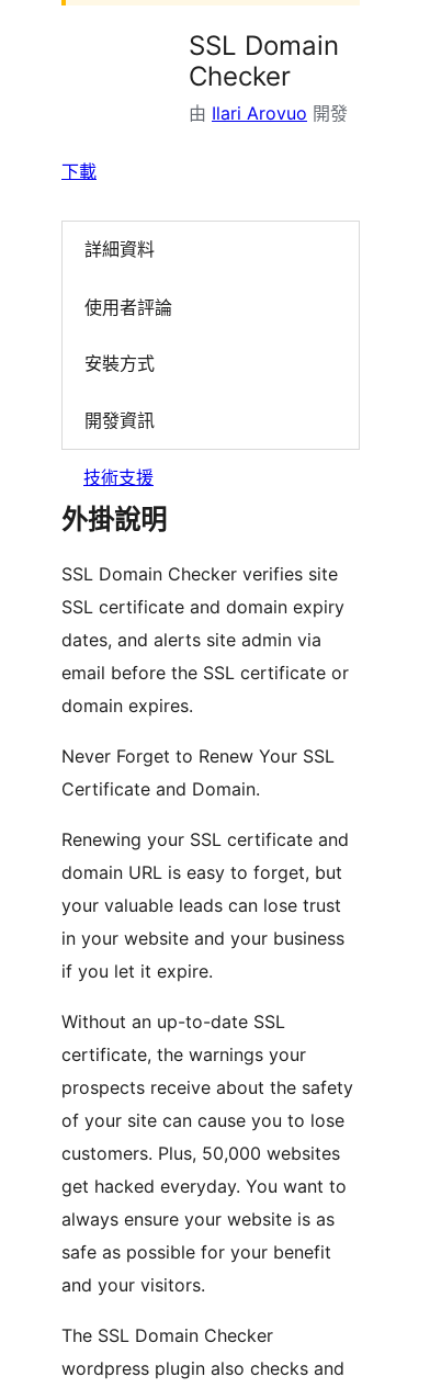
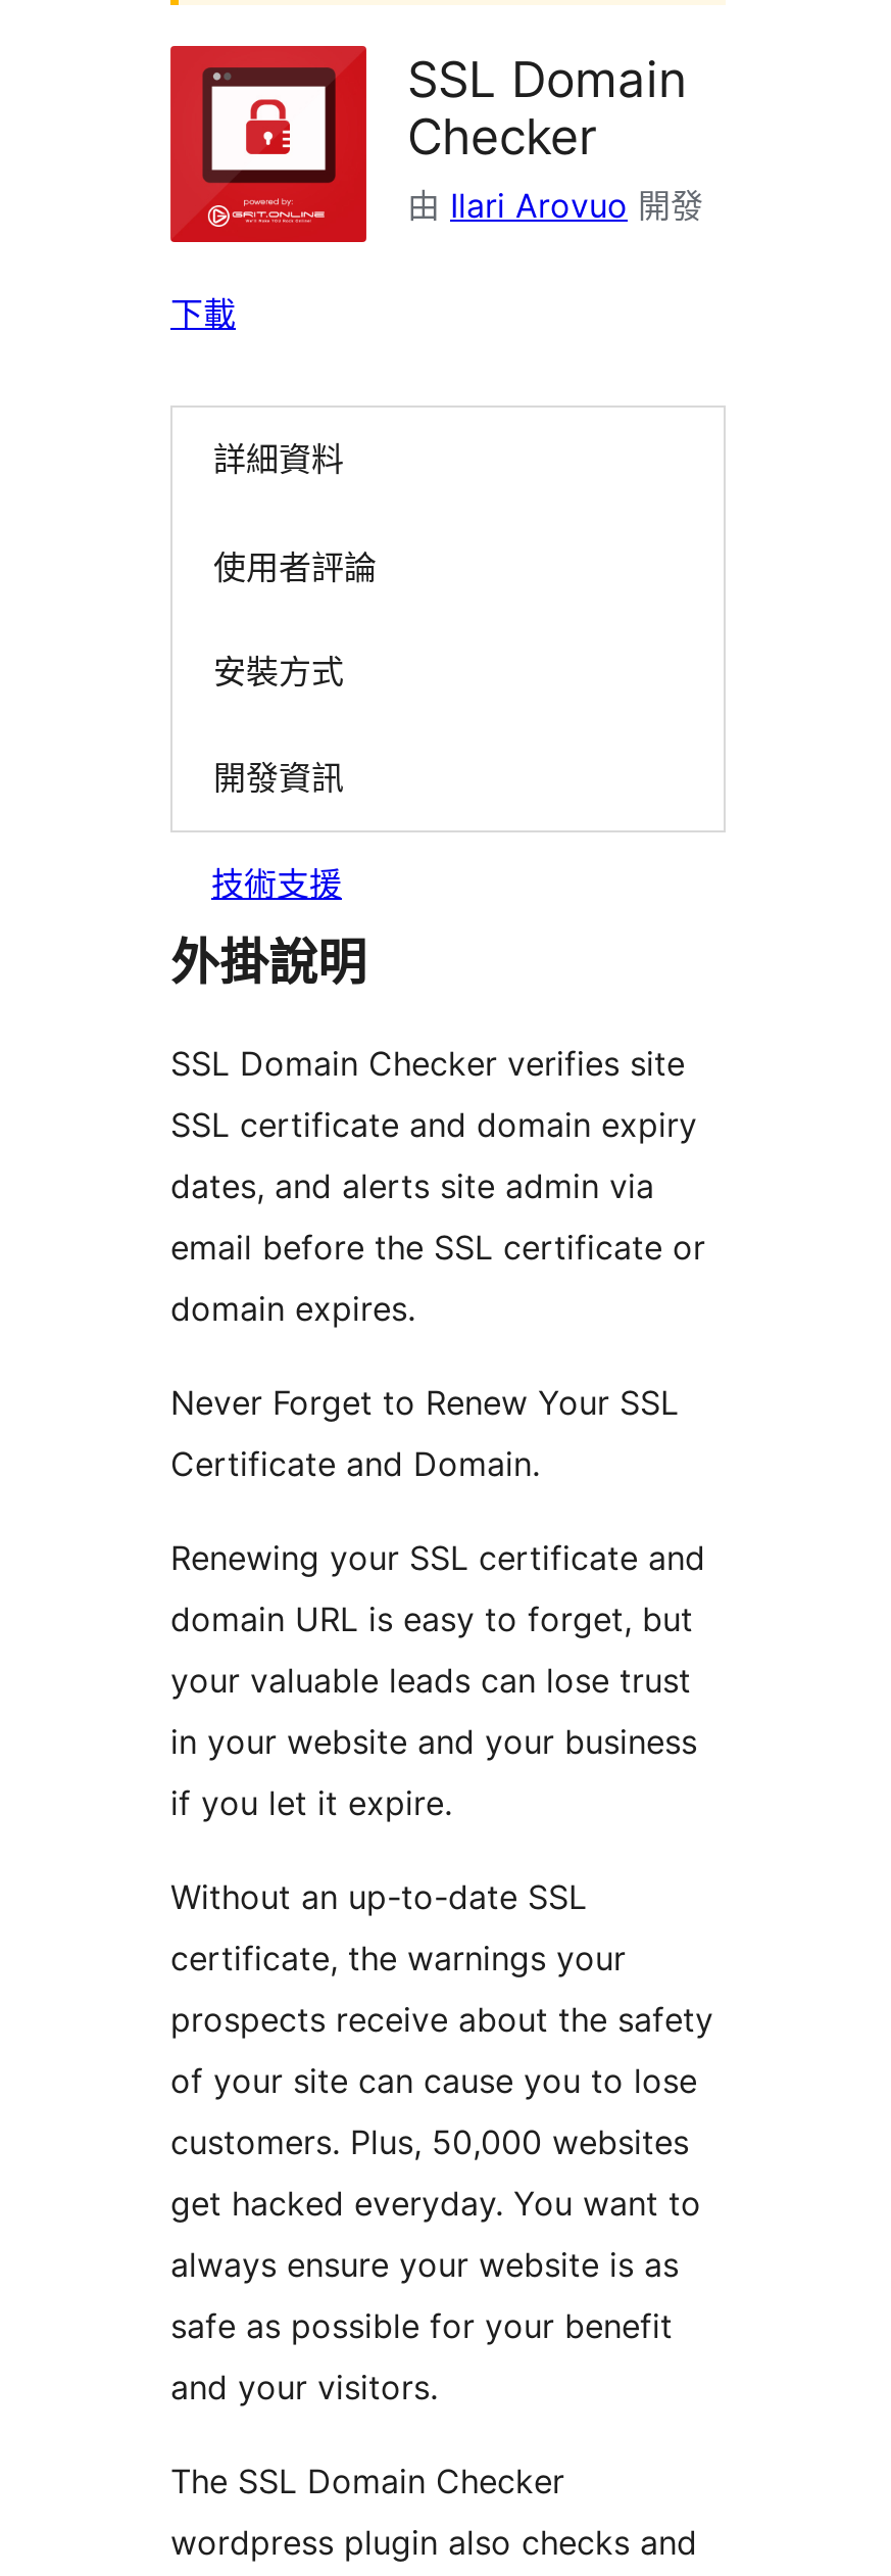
+ [image]
